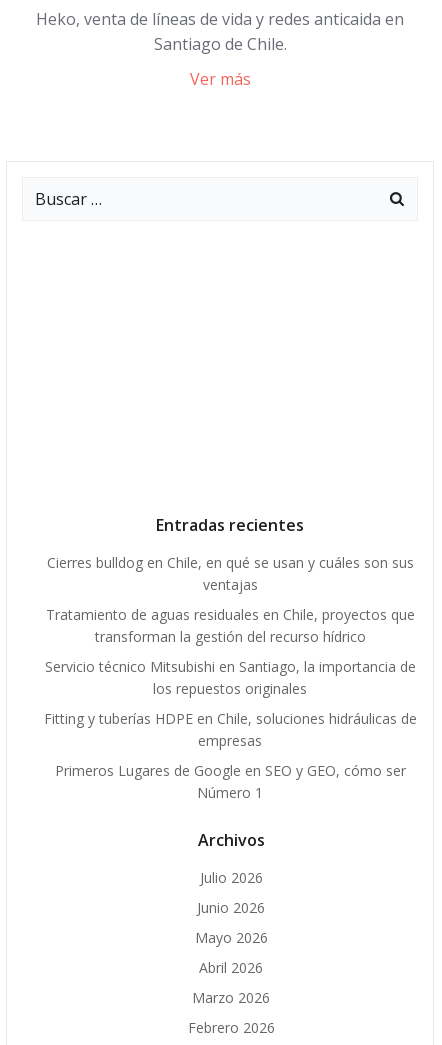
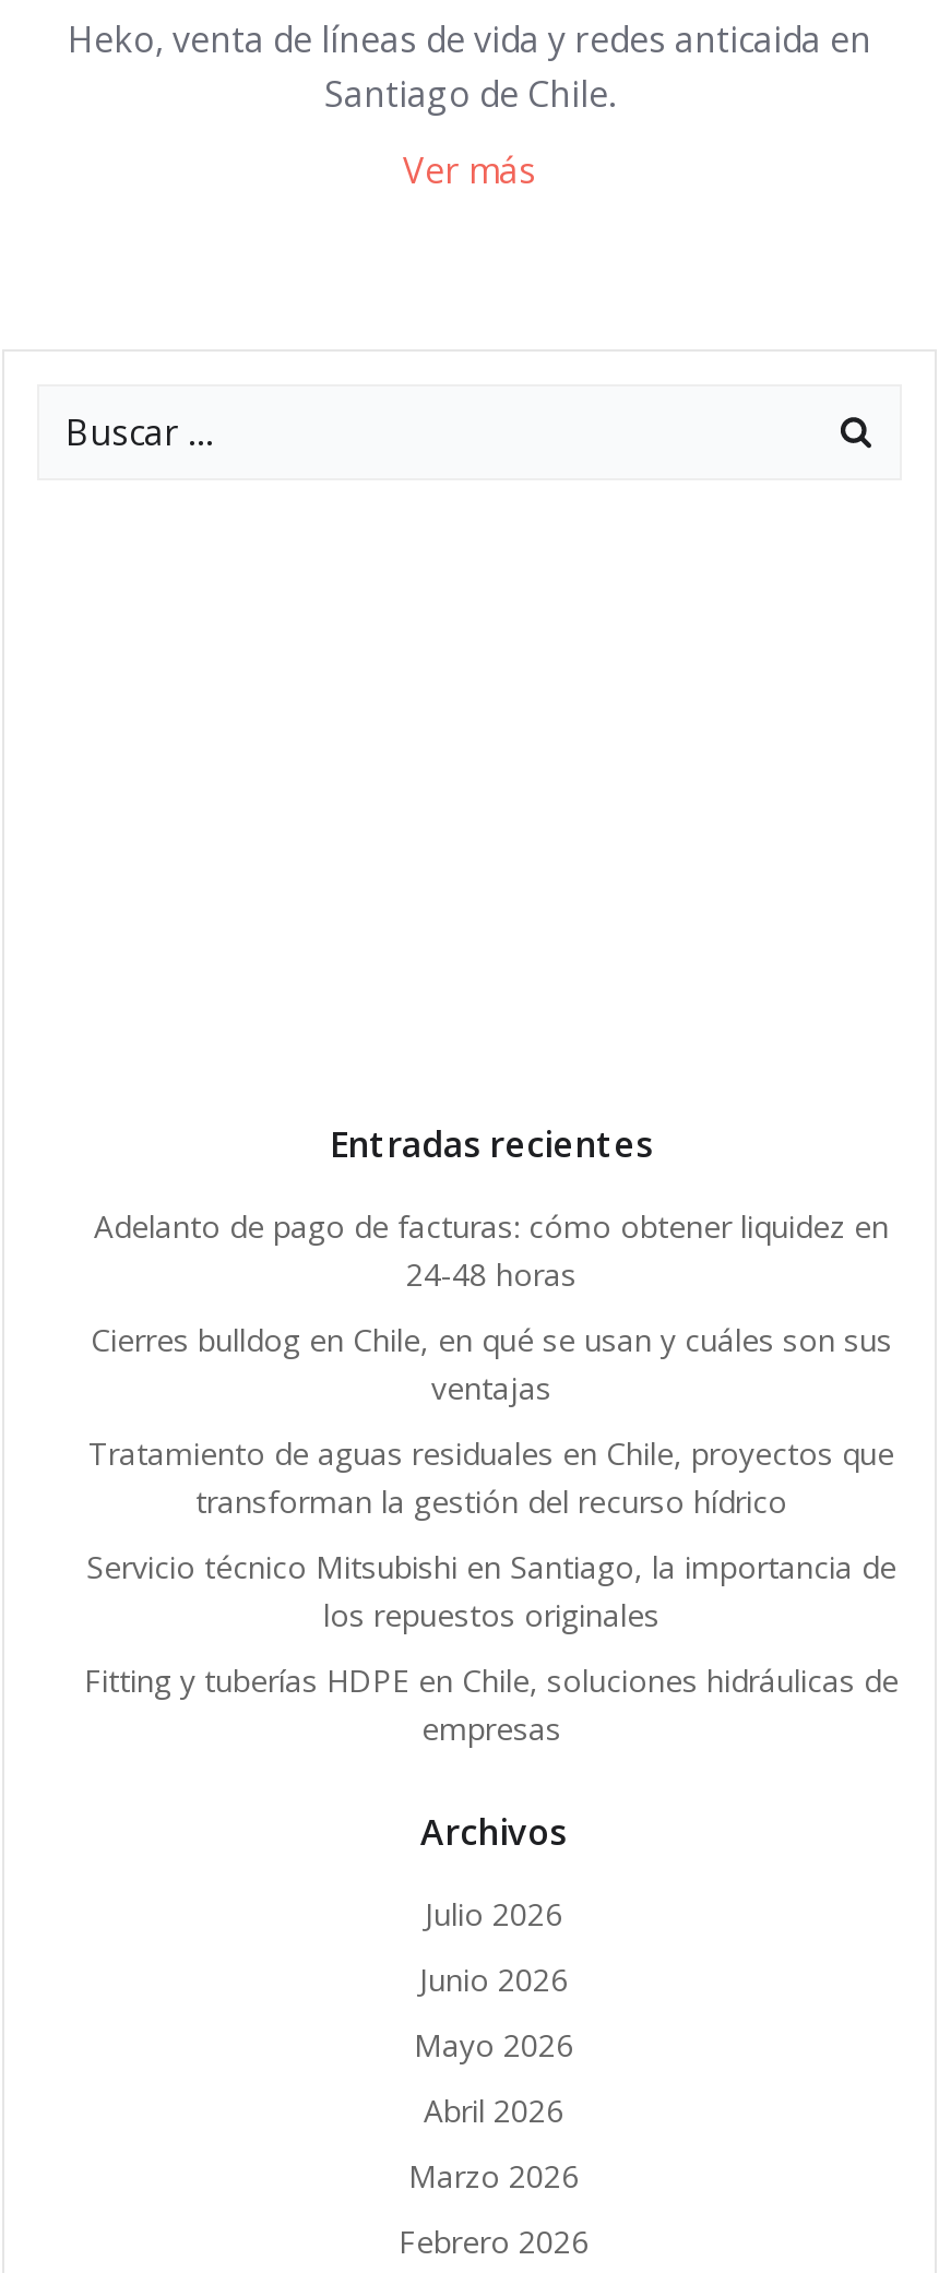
+ Adelanto de pago de facturas: cómo obtener liquidez en
+ 24-48 horas

moved down: Cierres bulldog en Chile, en qué se usan y cuáles son sus | ventajas | Tratamiento de aguas residuales en Chile, proyectos que | transforman la gestión del recurso hídrico | Servicio técnico Mitsubishi en Santiago, la importancia de | los repuestos originales | Fitting y tuberías HDPE en Chile, soluciones hidráulicas de | empresas

- Primeros Lugares de Google en SEO y GEO, cómo ser
- Número 1
